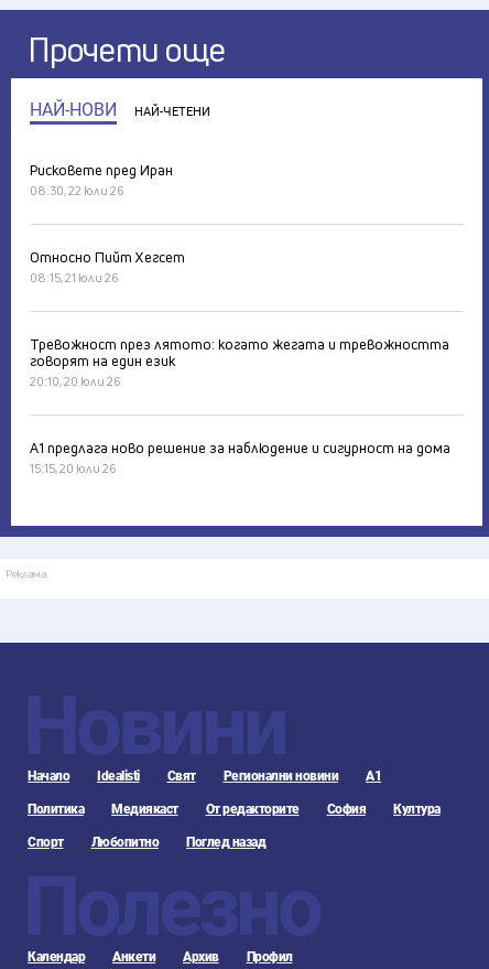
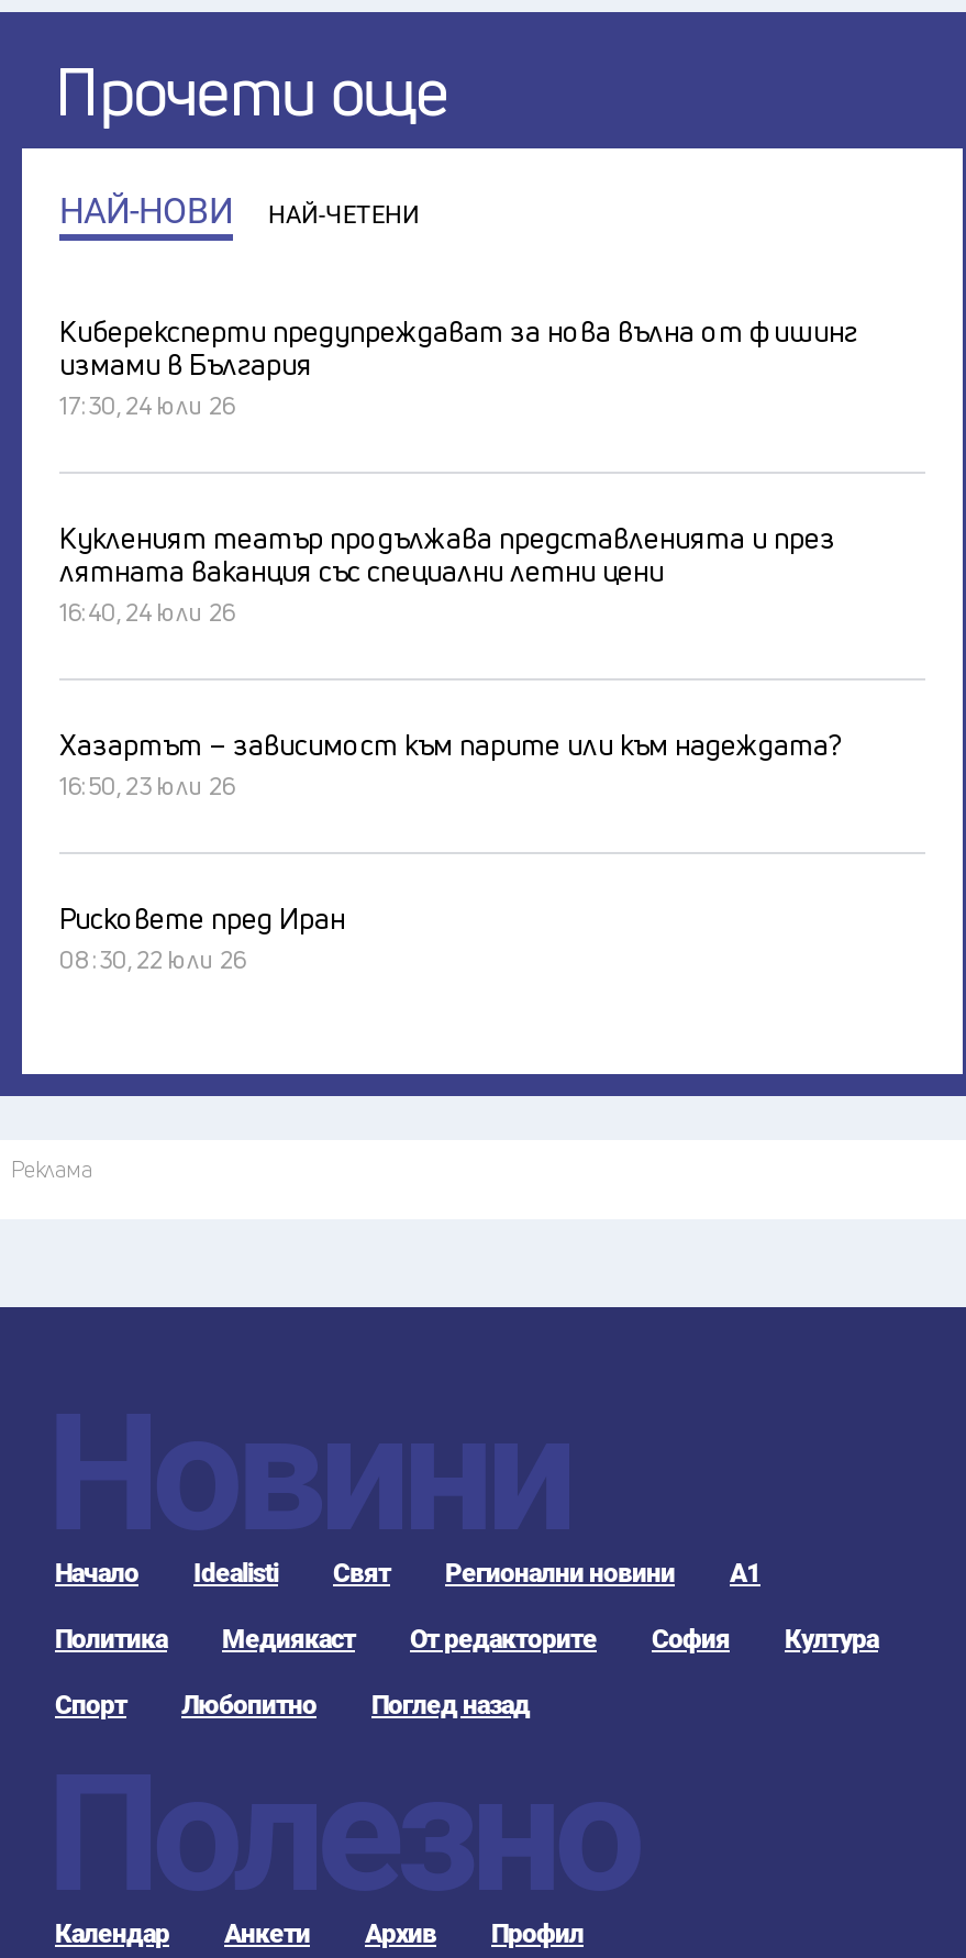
+ Киберексперти предупреждават за нова вълна от фишинг
+ измами в България
+ 17:30, 24 юли 26
+ Кукленият театър продължава представленията и през
+ лятната ваканция със специални летни цени
+ 16:40, 24 юли 26
+ Хазартът – зависимост към парите или към надеждата?
+ 16:50, 23 юли 26

moved down: Рисковете пред Иран | 08:30, 22 юли 26

- Относно Пийт Хегсет
- 08:15, 21 юли 26
- Тревожност през лятото: когато жегата и тревожността
- говорят на един език
- 20:10, 20 юли 26
- А1 предлага ново решение за наблюдение и сигурност на дома
- 15:15, 20 юли 26
